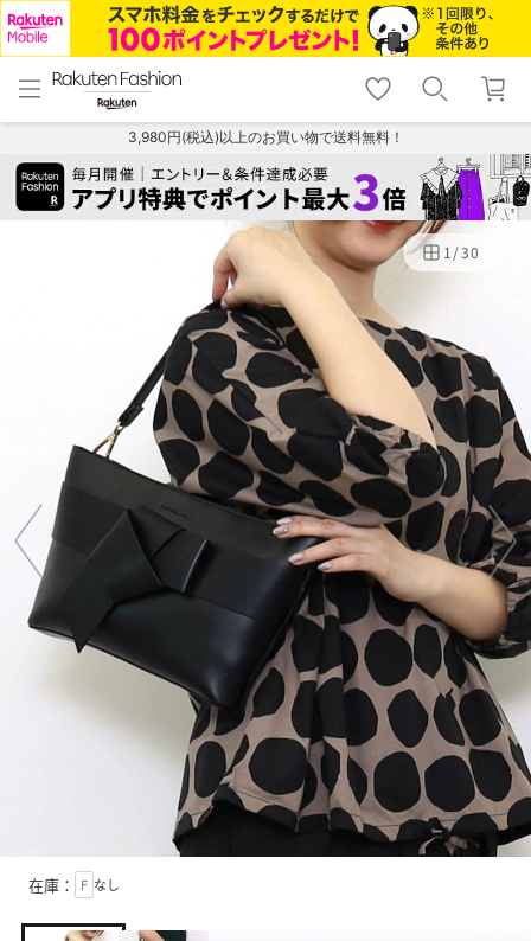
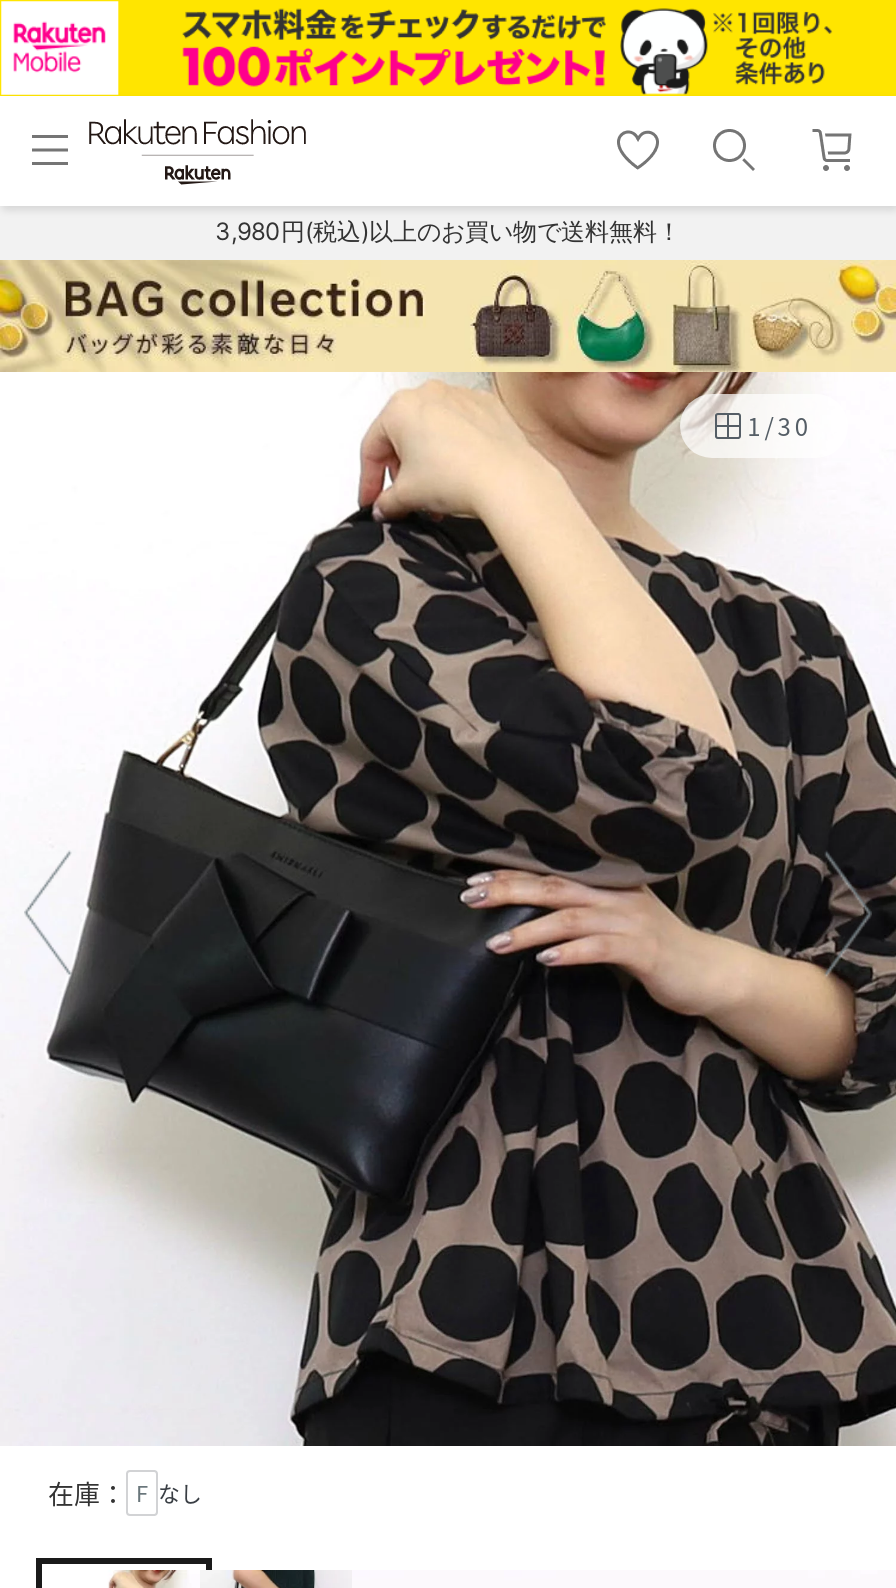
- [image]
+ [image]
